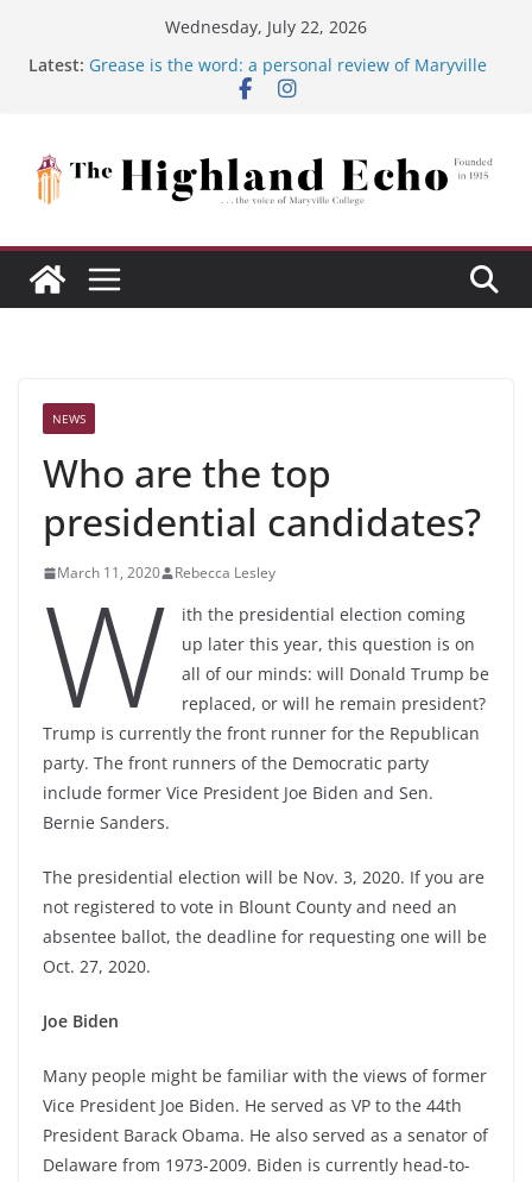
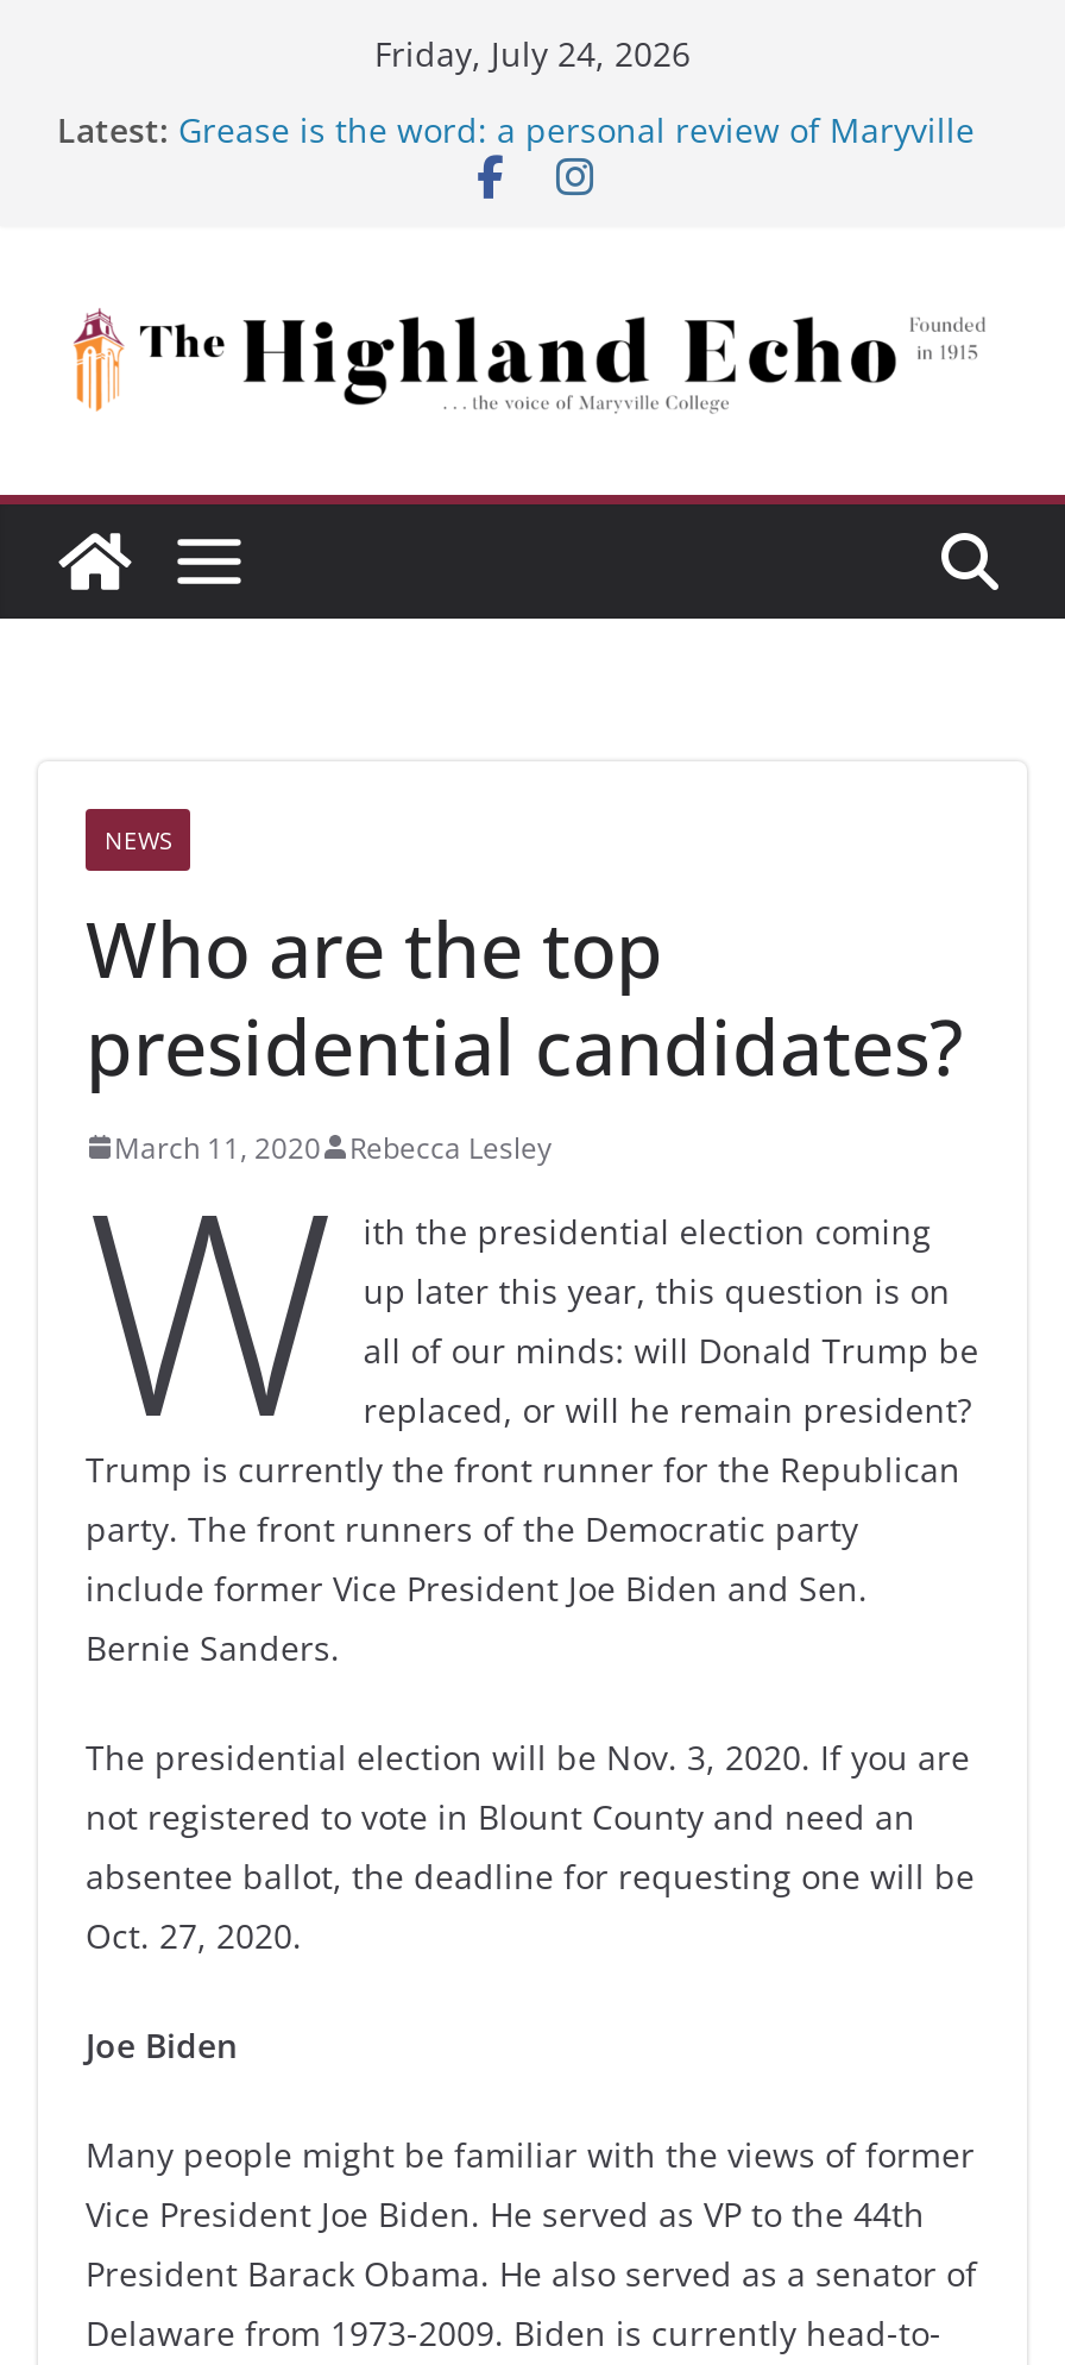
- Wednesday, July 22, 2026
+ Friday, July 24, 2026
